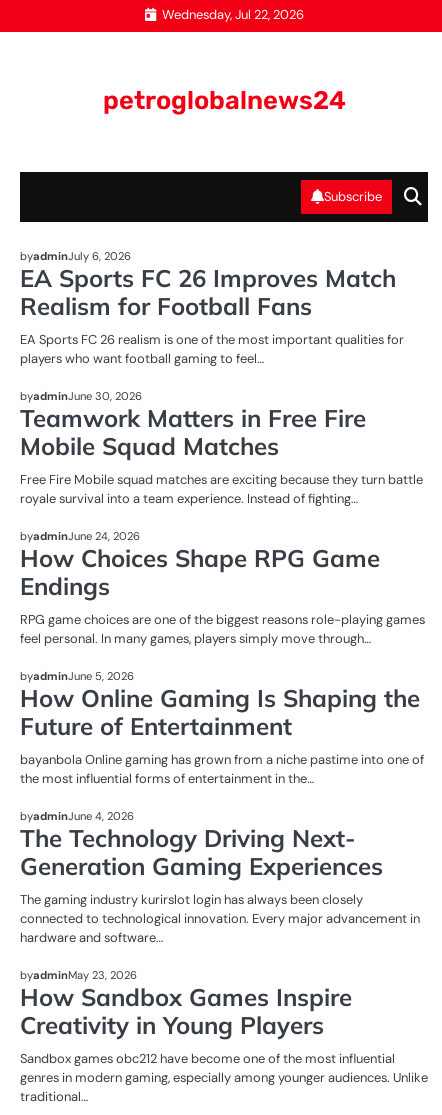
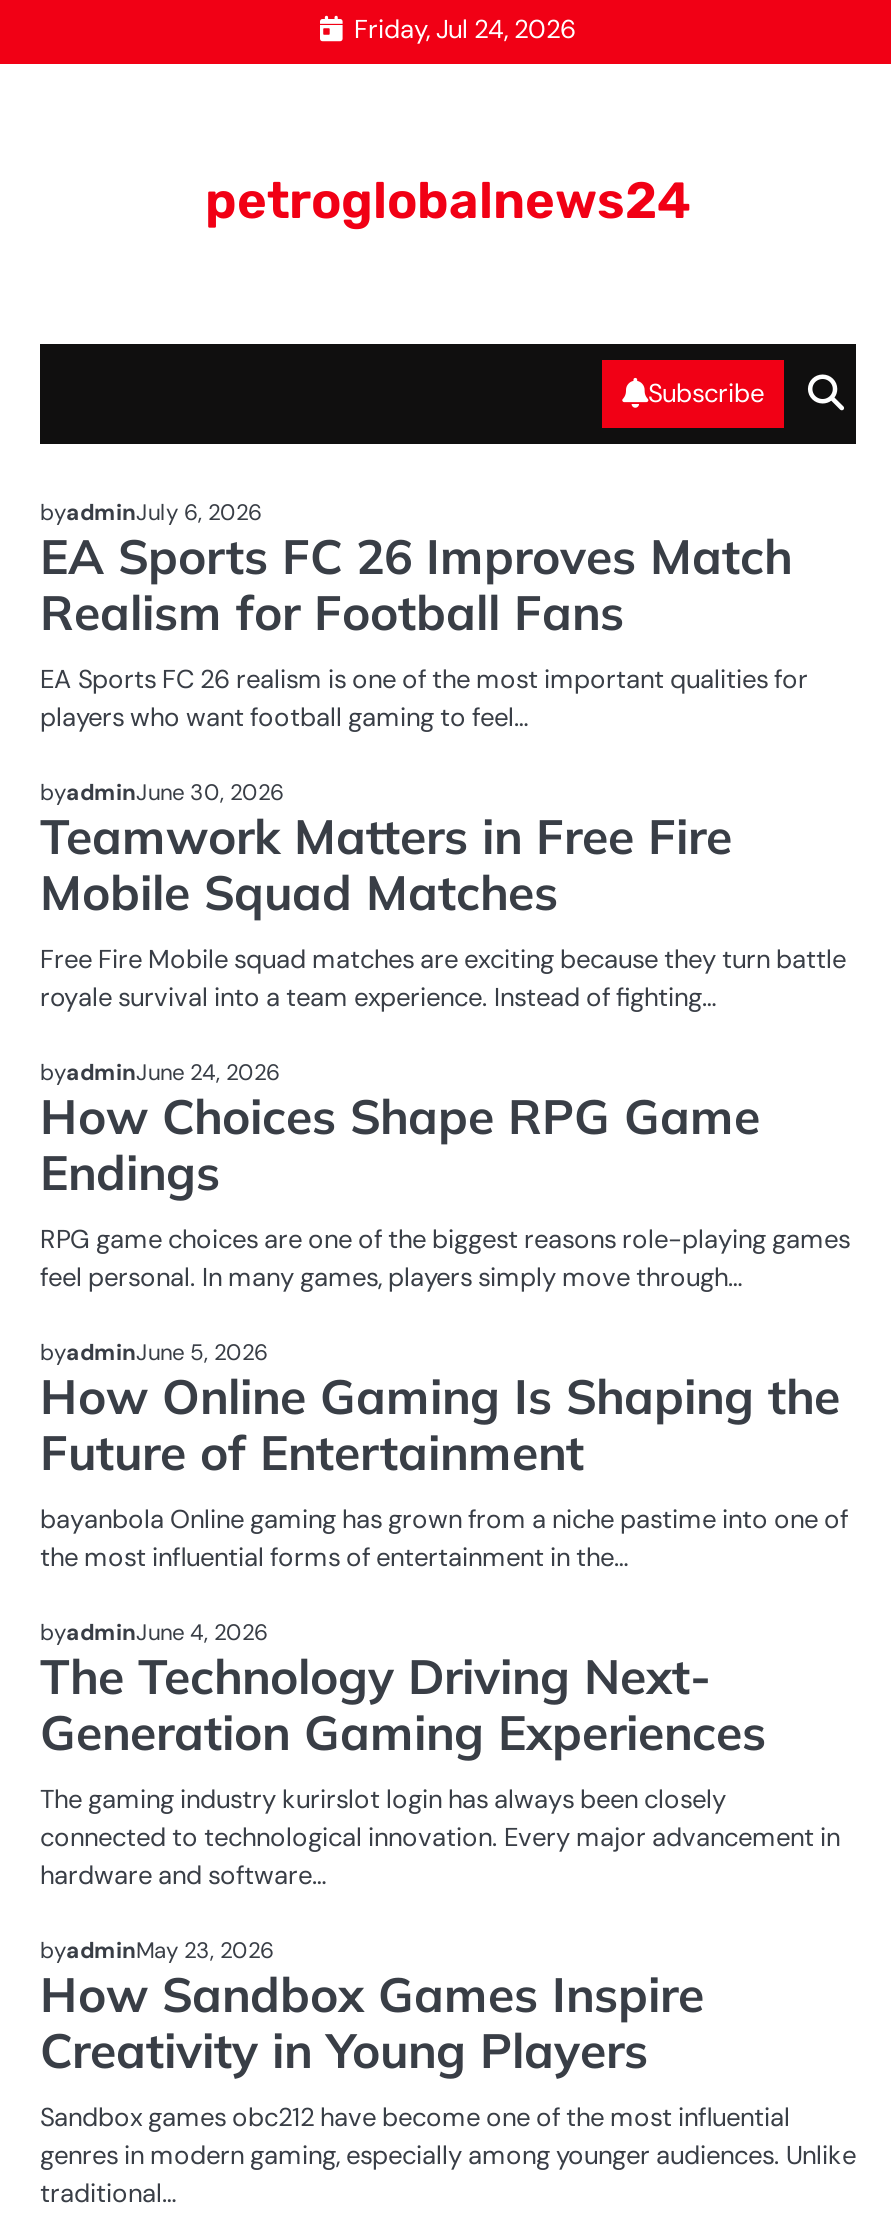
- Wednesday, Jul 22, 2026
+ Friday, Jul 24, 2026
